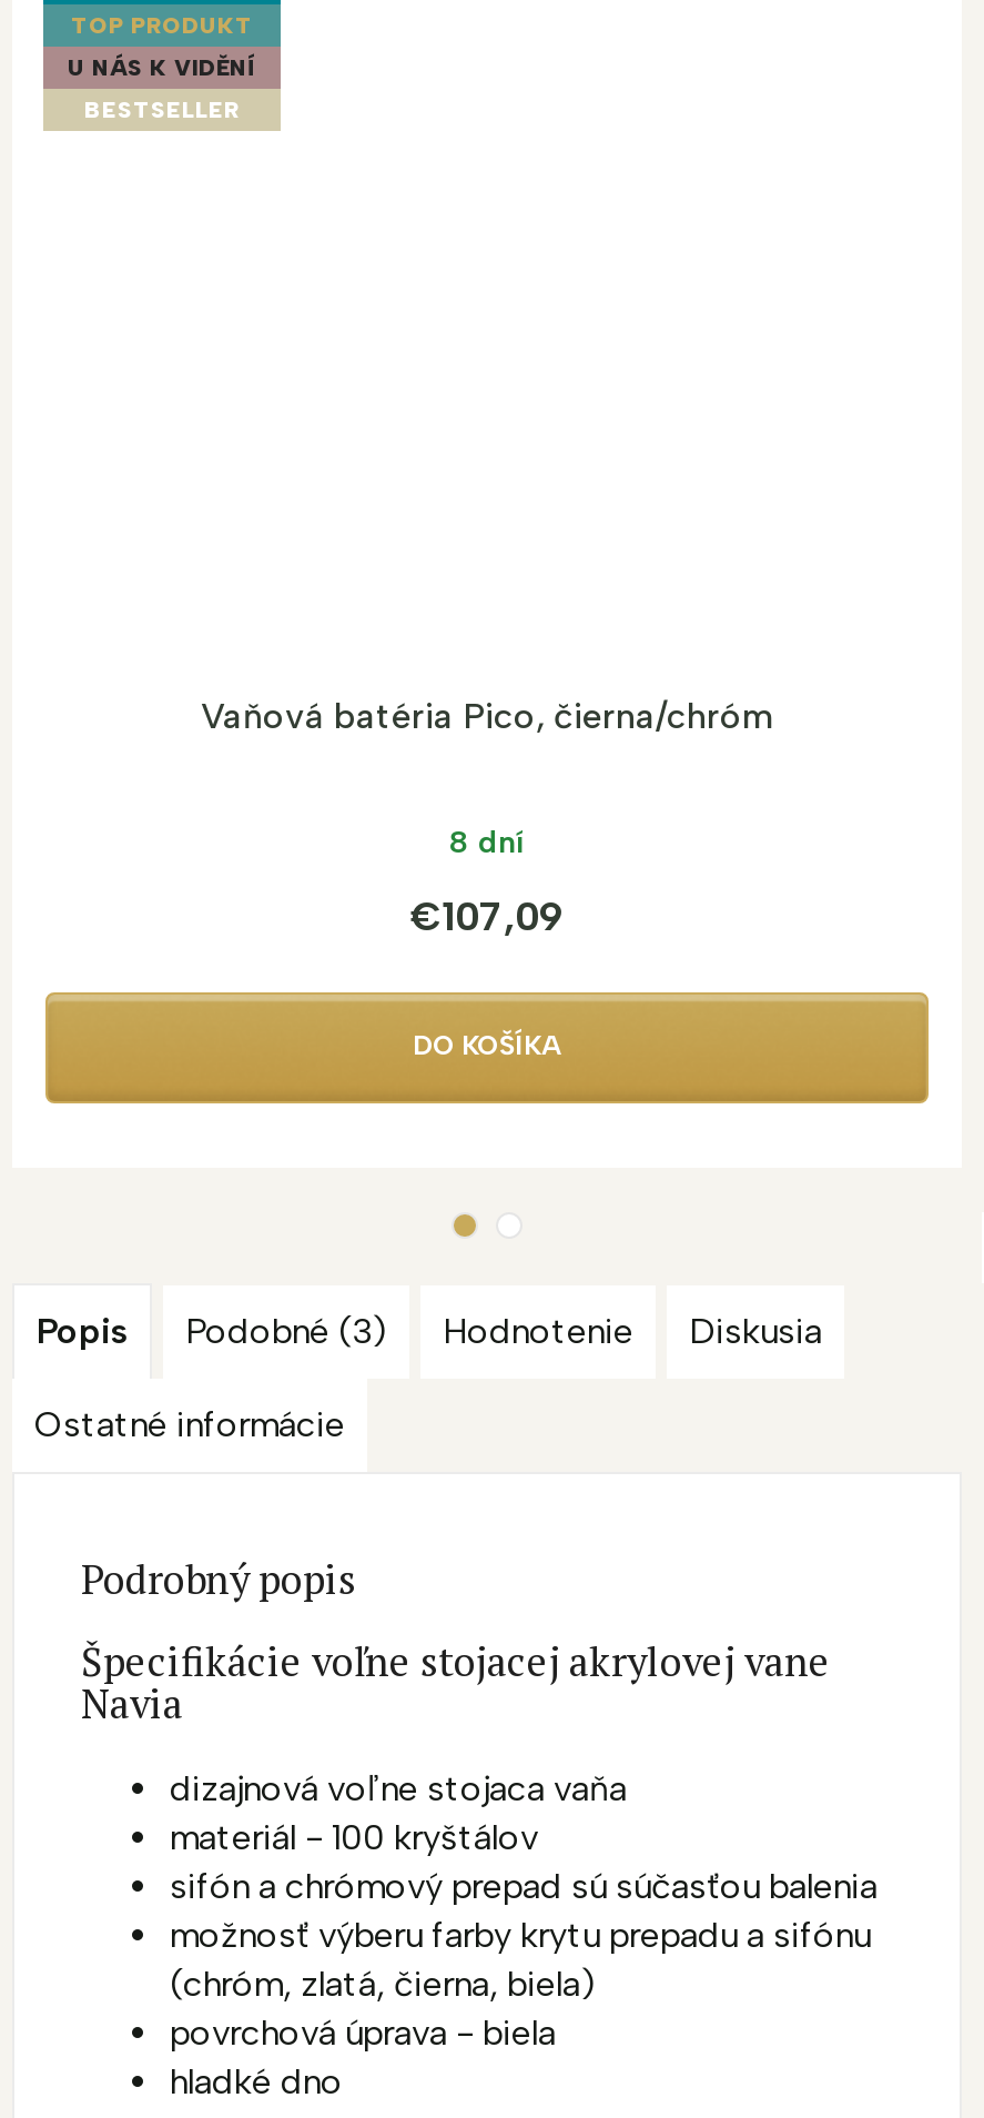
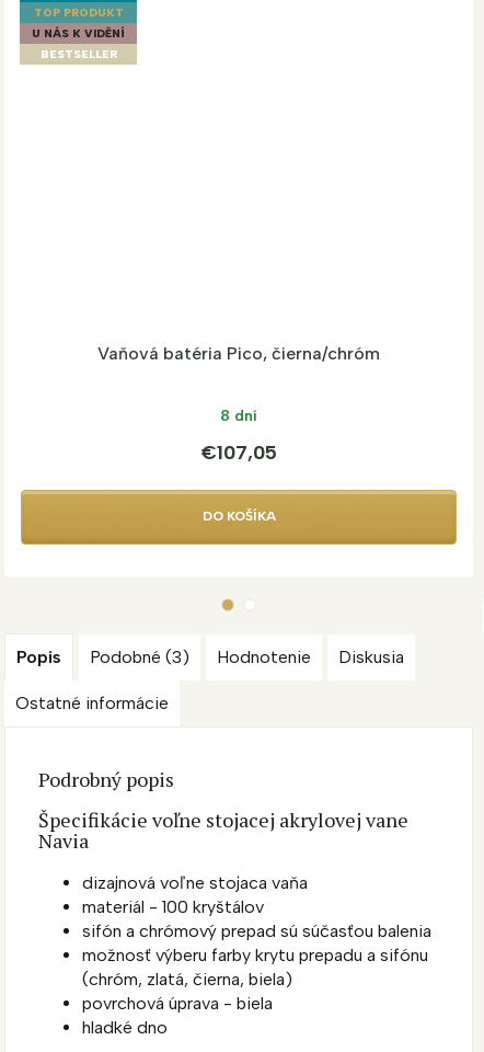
- €107,09
+ €107,05
